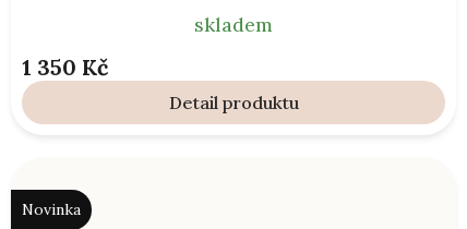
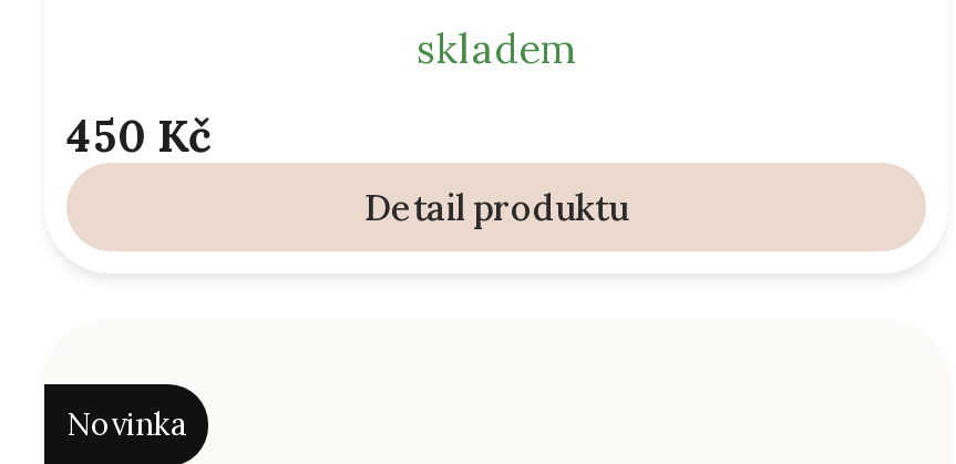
- 1 350 Kč
+ 450 Kč
